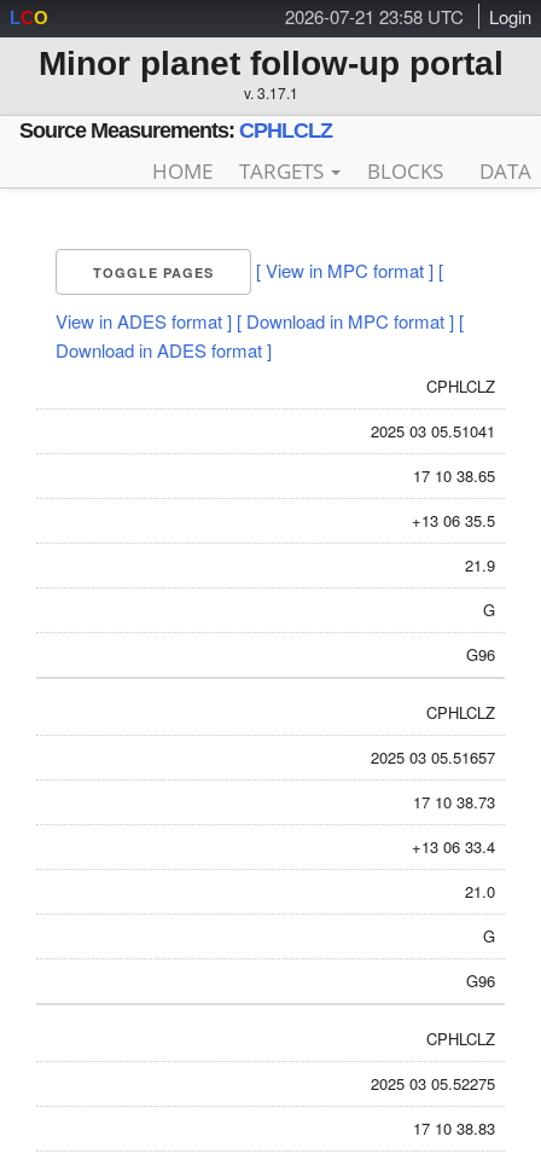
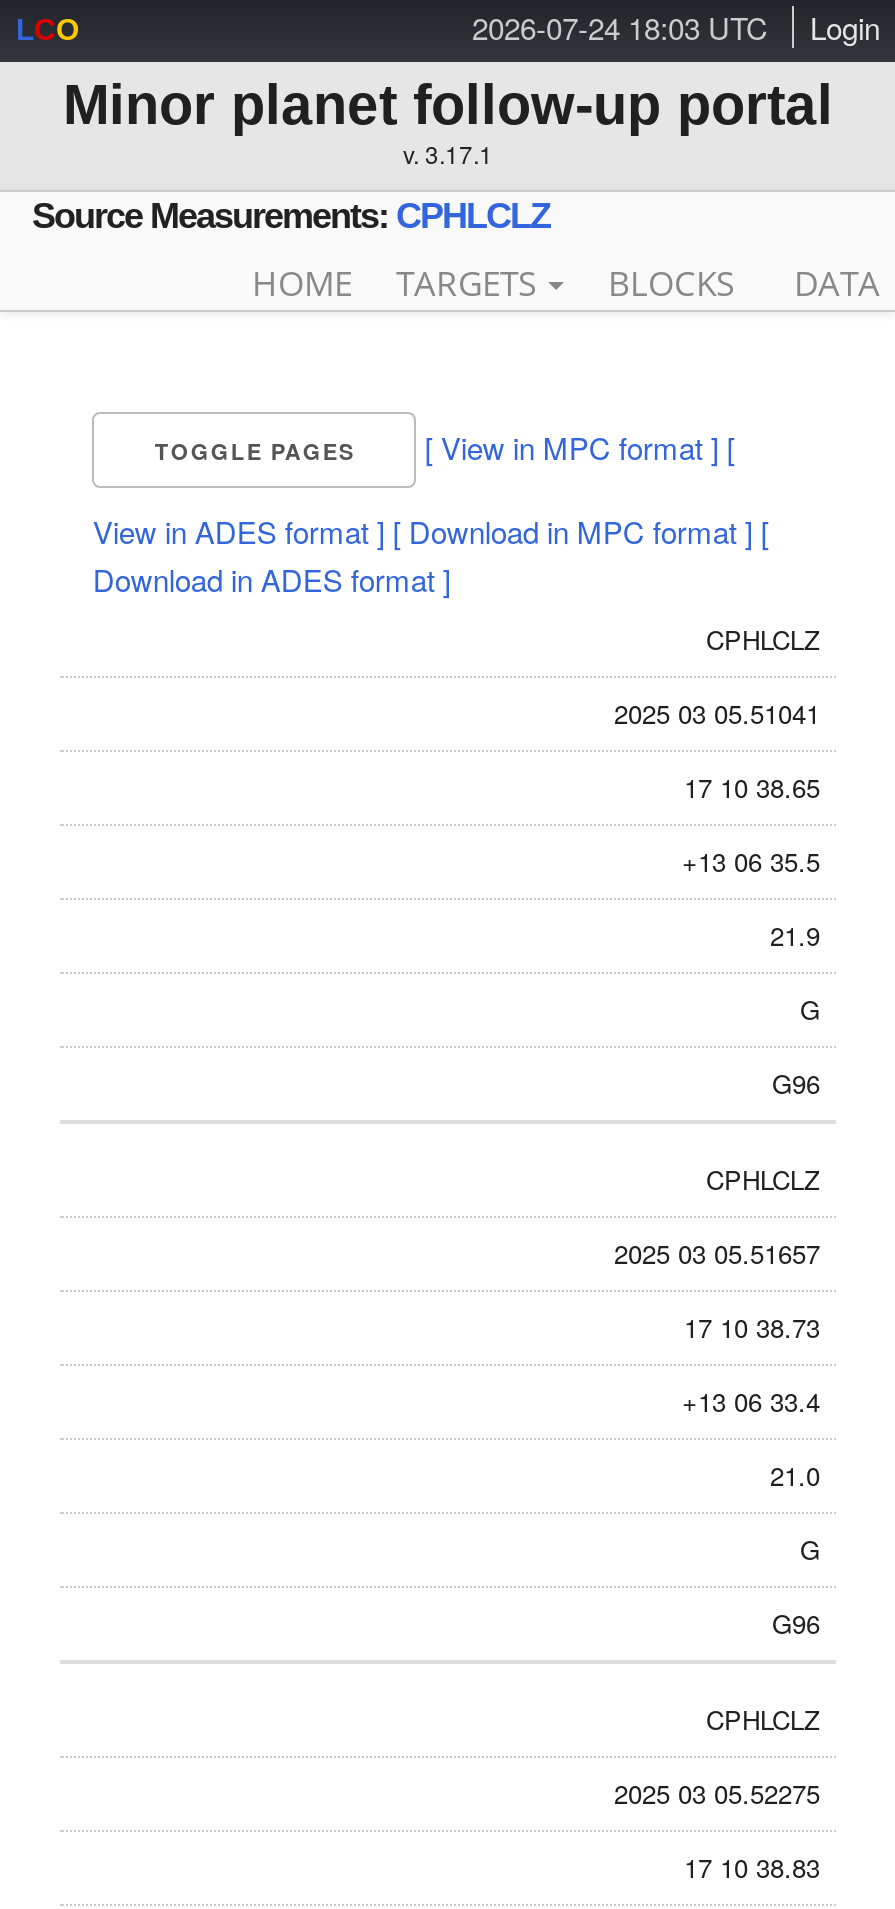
- 2026-07-21 23:58 UTC Login
+ 2026-07-24 18:03 UTC Login
